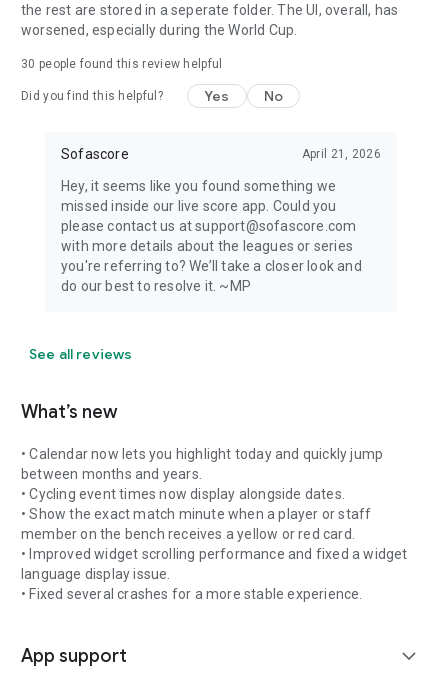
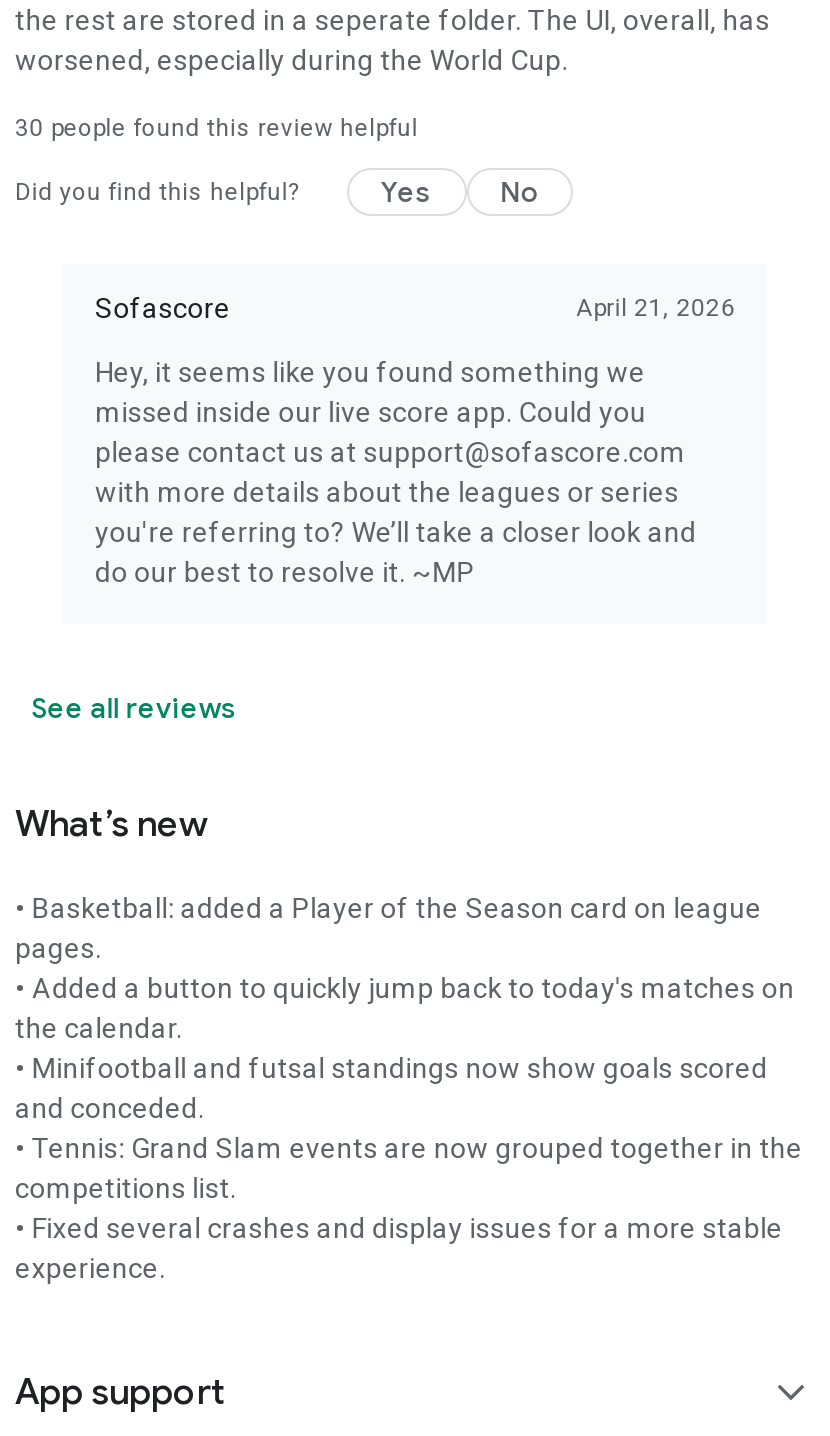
- • Calendar now lets you highlight today and quickly jump
- between months and years.
- • Cycling event times now display alongside dates.
- • Show the exact match minute when a player or staff
- member on the bench receives a yellow or red card.
- • Improved widget scrolling performance and fixed a widget
- language display issue.
- • Fixed several crashes for a more stable experience.
+ • Basketball: added a Player of the Season card on league
+ pages.
+ • Added a button to quickly jump back to today's matches on
+ the calendar.
+ • Minifootball and futsal standings now show goals scored
+ and conceded.
+ • Tennis: Grand Slam events are now grouped together in the
+ competitions list.
+ • Fixed several crashes and display issues for a more stable
+ experience.
